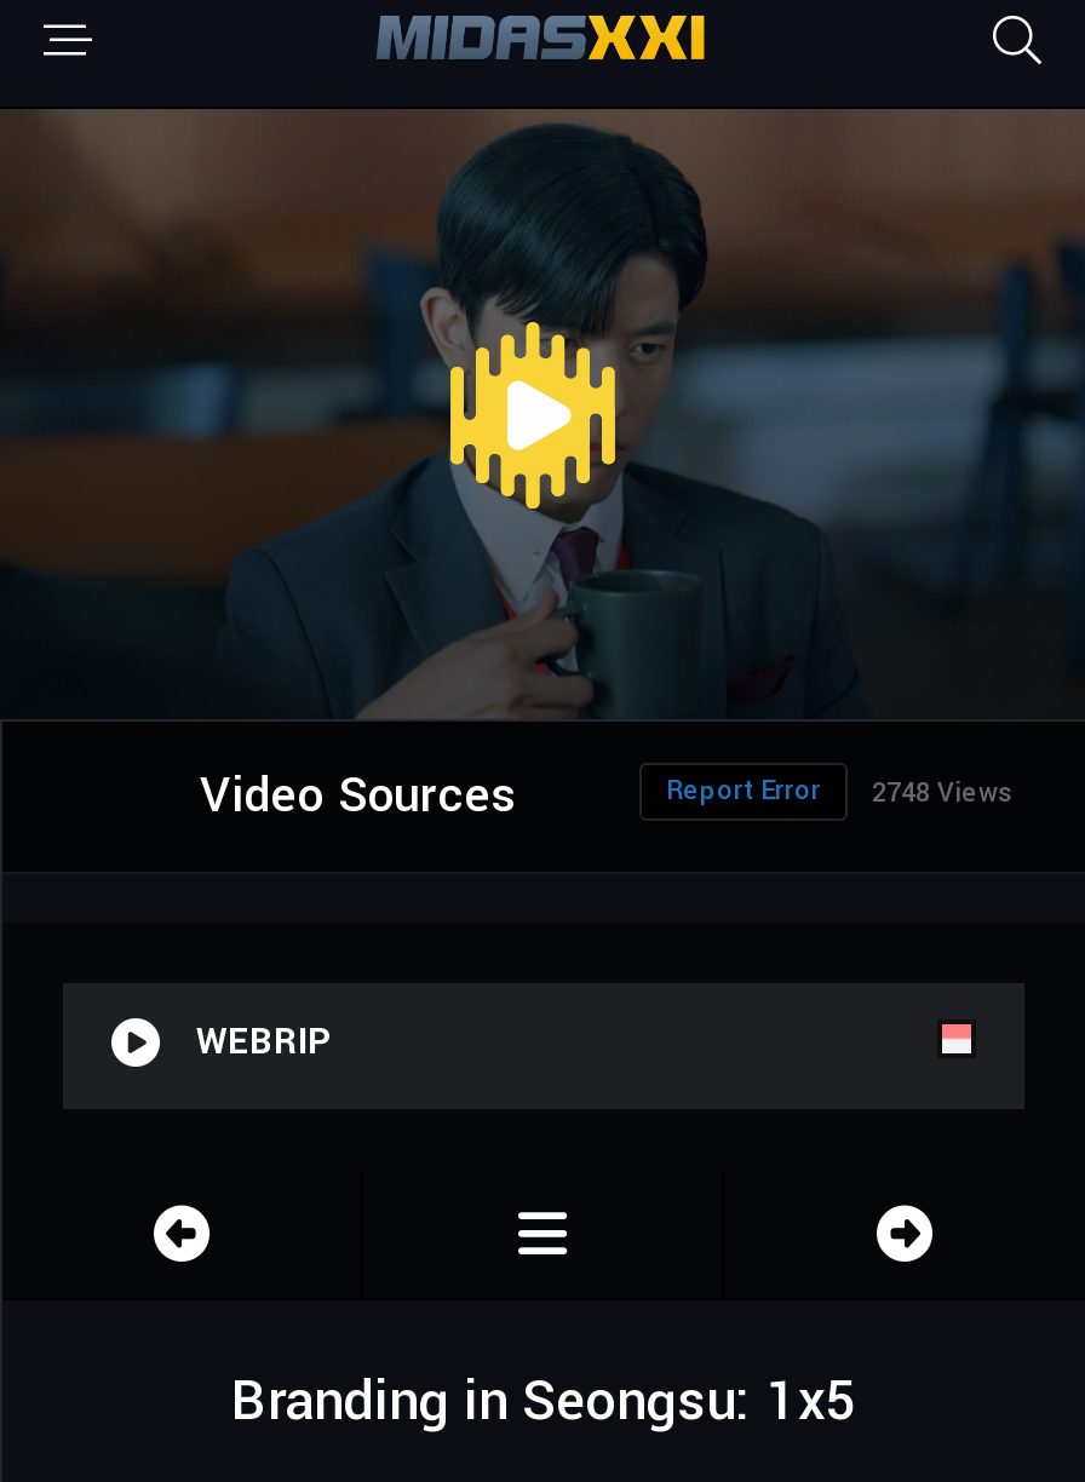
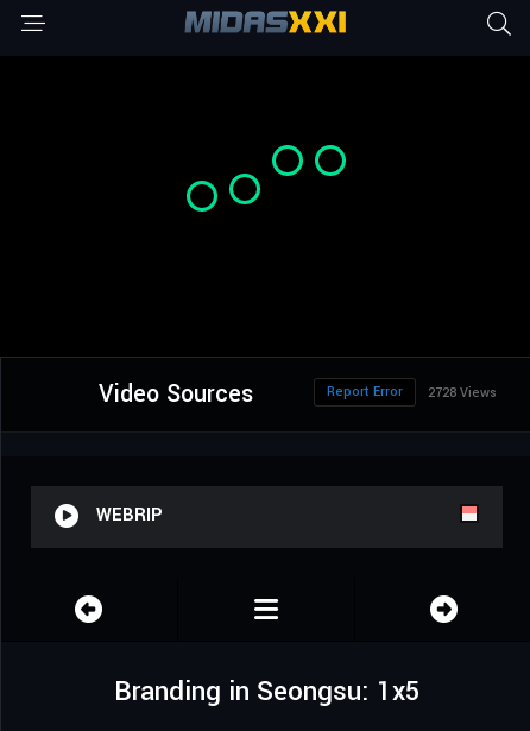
- [image]

- Report Error 2748 Views
+ Report Error 2728 Views
